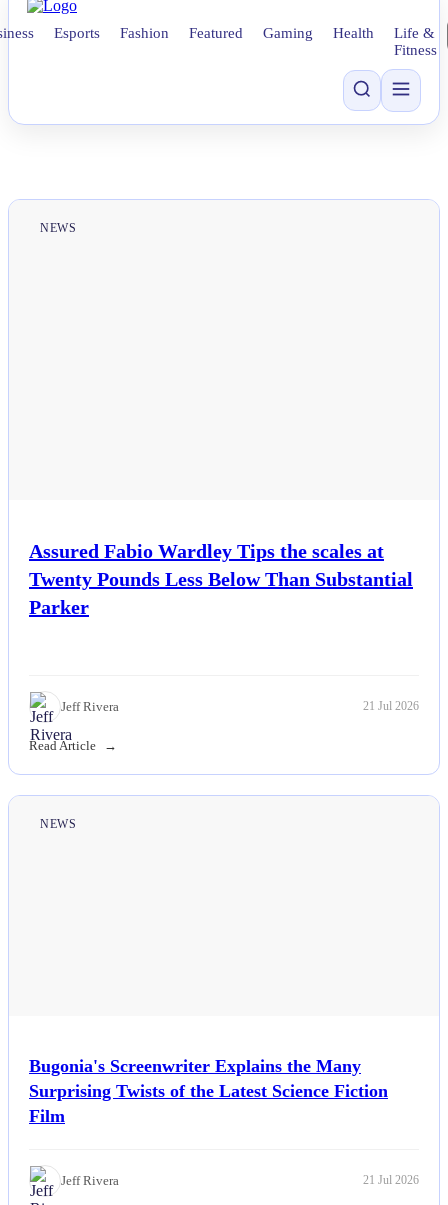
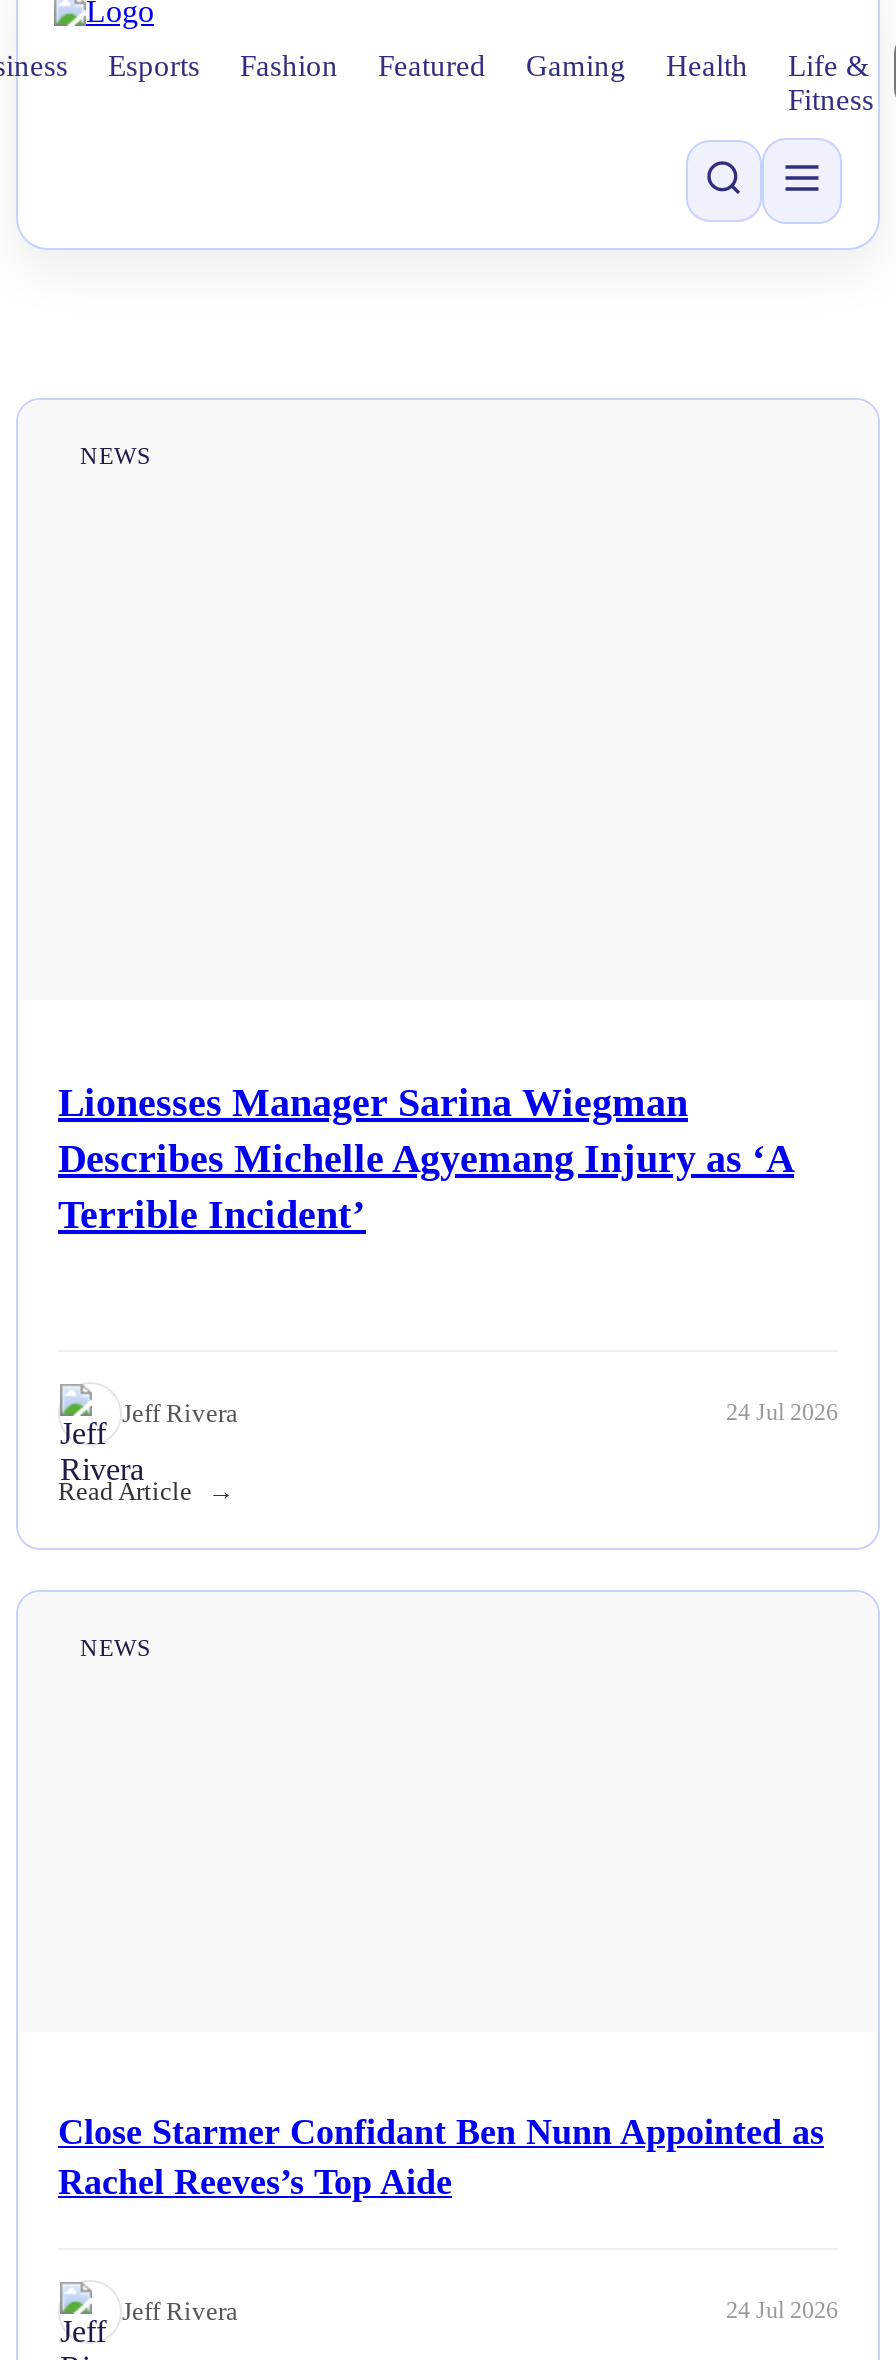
- Assured Fabio Wardley Tips the scales at
- Twenty Pounds Less Below Than Substantial
- Parker
+ Lionesses Manager Sarina Wiegman
+ Describes Michelle Agyemang Injury as ‘A
+ Terrible Incident’

- 21 Jul 2026
+ 24 Jul 2026

- Bugonia's Screenwriter Explains the Many
- Surprising Twists of the Latest Science Fiction
- Film
+ Close Starmer Confidant Ben Nunn Appointed as
+ Rachel Reeves’s Top Aide

- 21 Jul 2026
+ 24 Jul 2026
